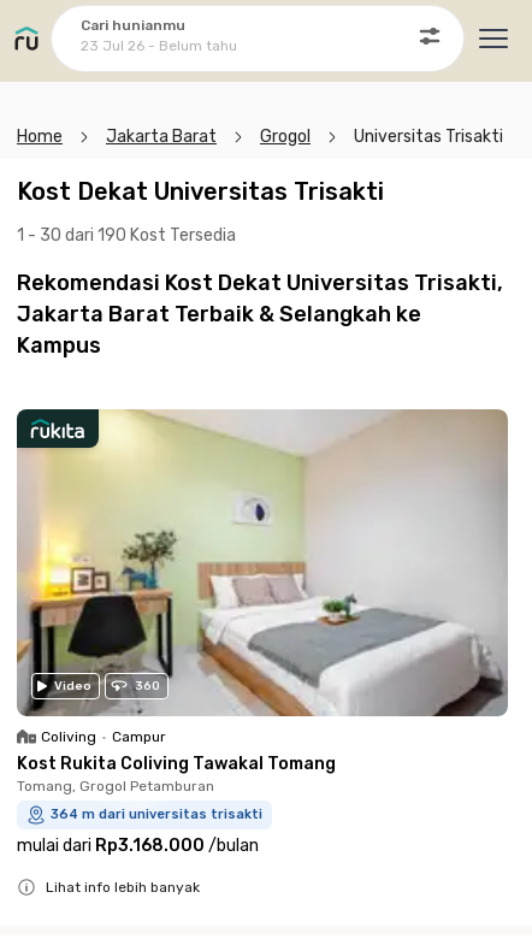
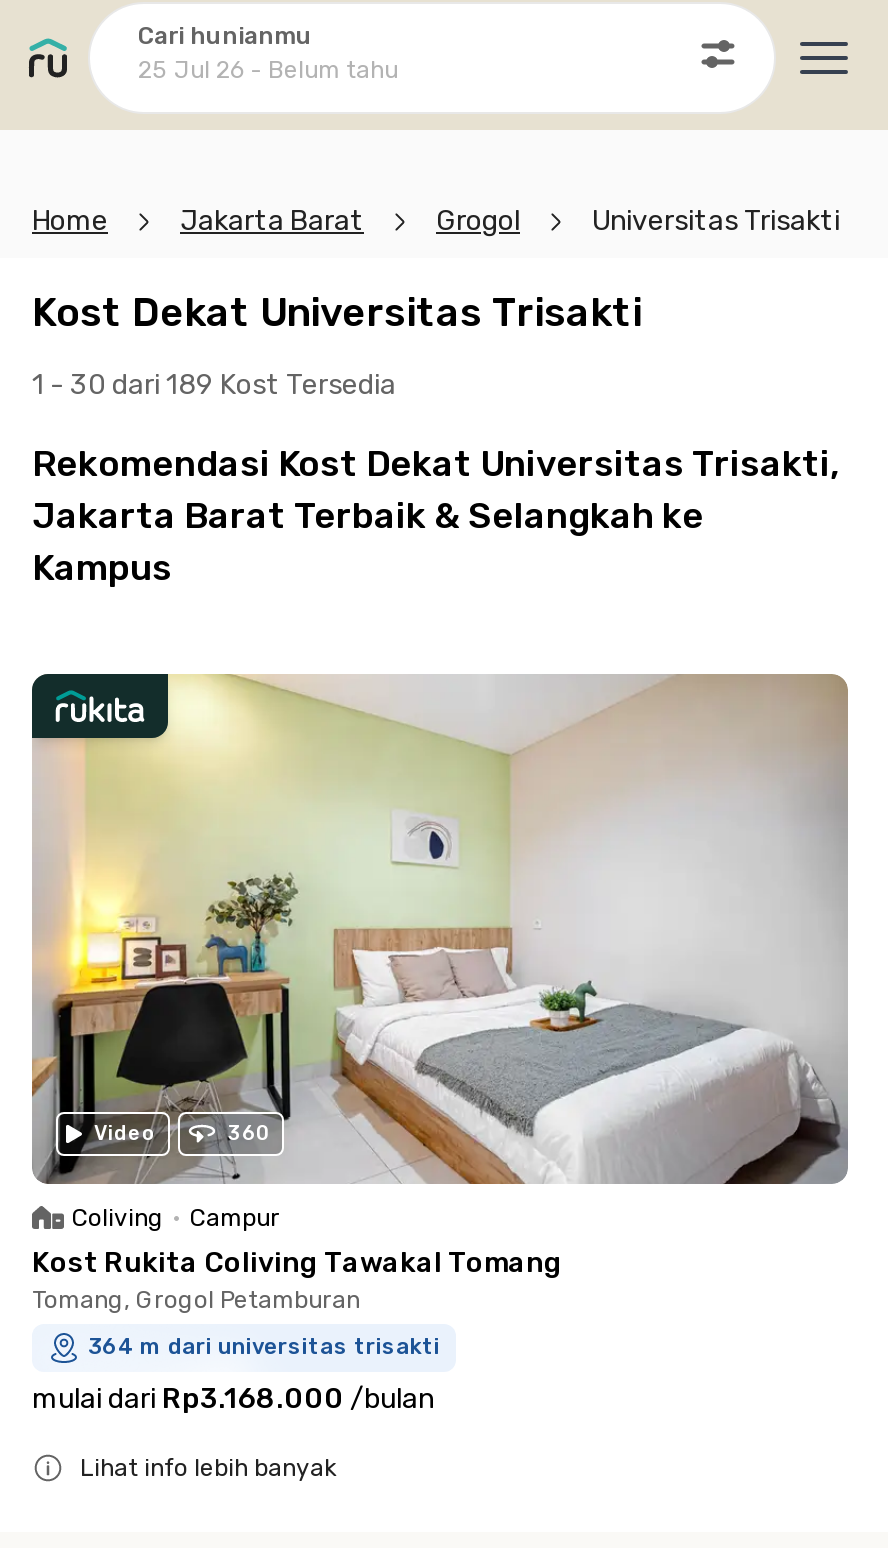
- 23 Jul 26 - Belum tahu
+ 25 Jul 26 - Belum tahu

- 1 - 30 dari 190 Kost Tersedia
+ 1 - 30 dari 189 Kost Tersedia
